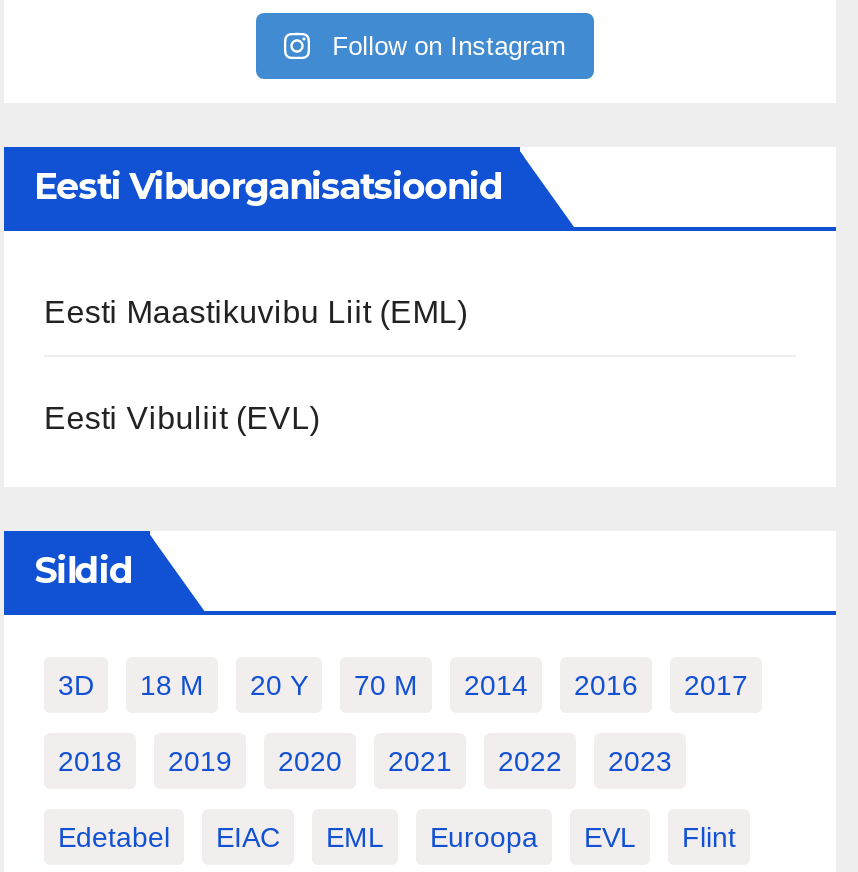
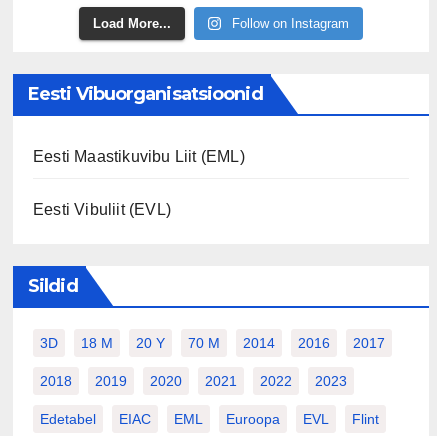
+ Load More...
